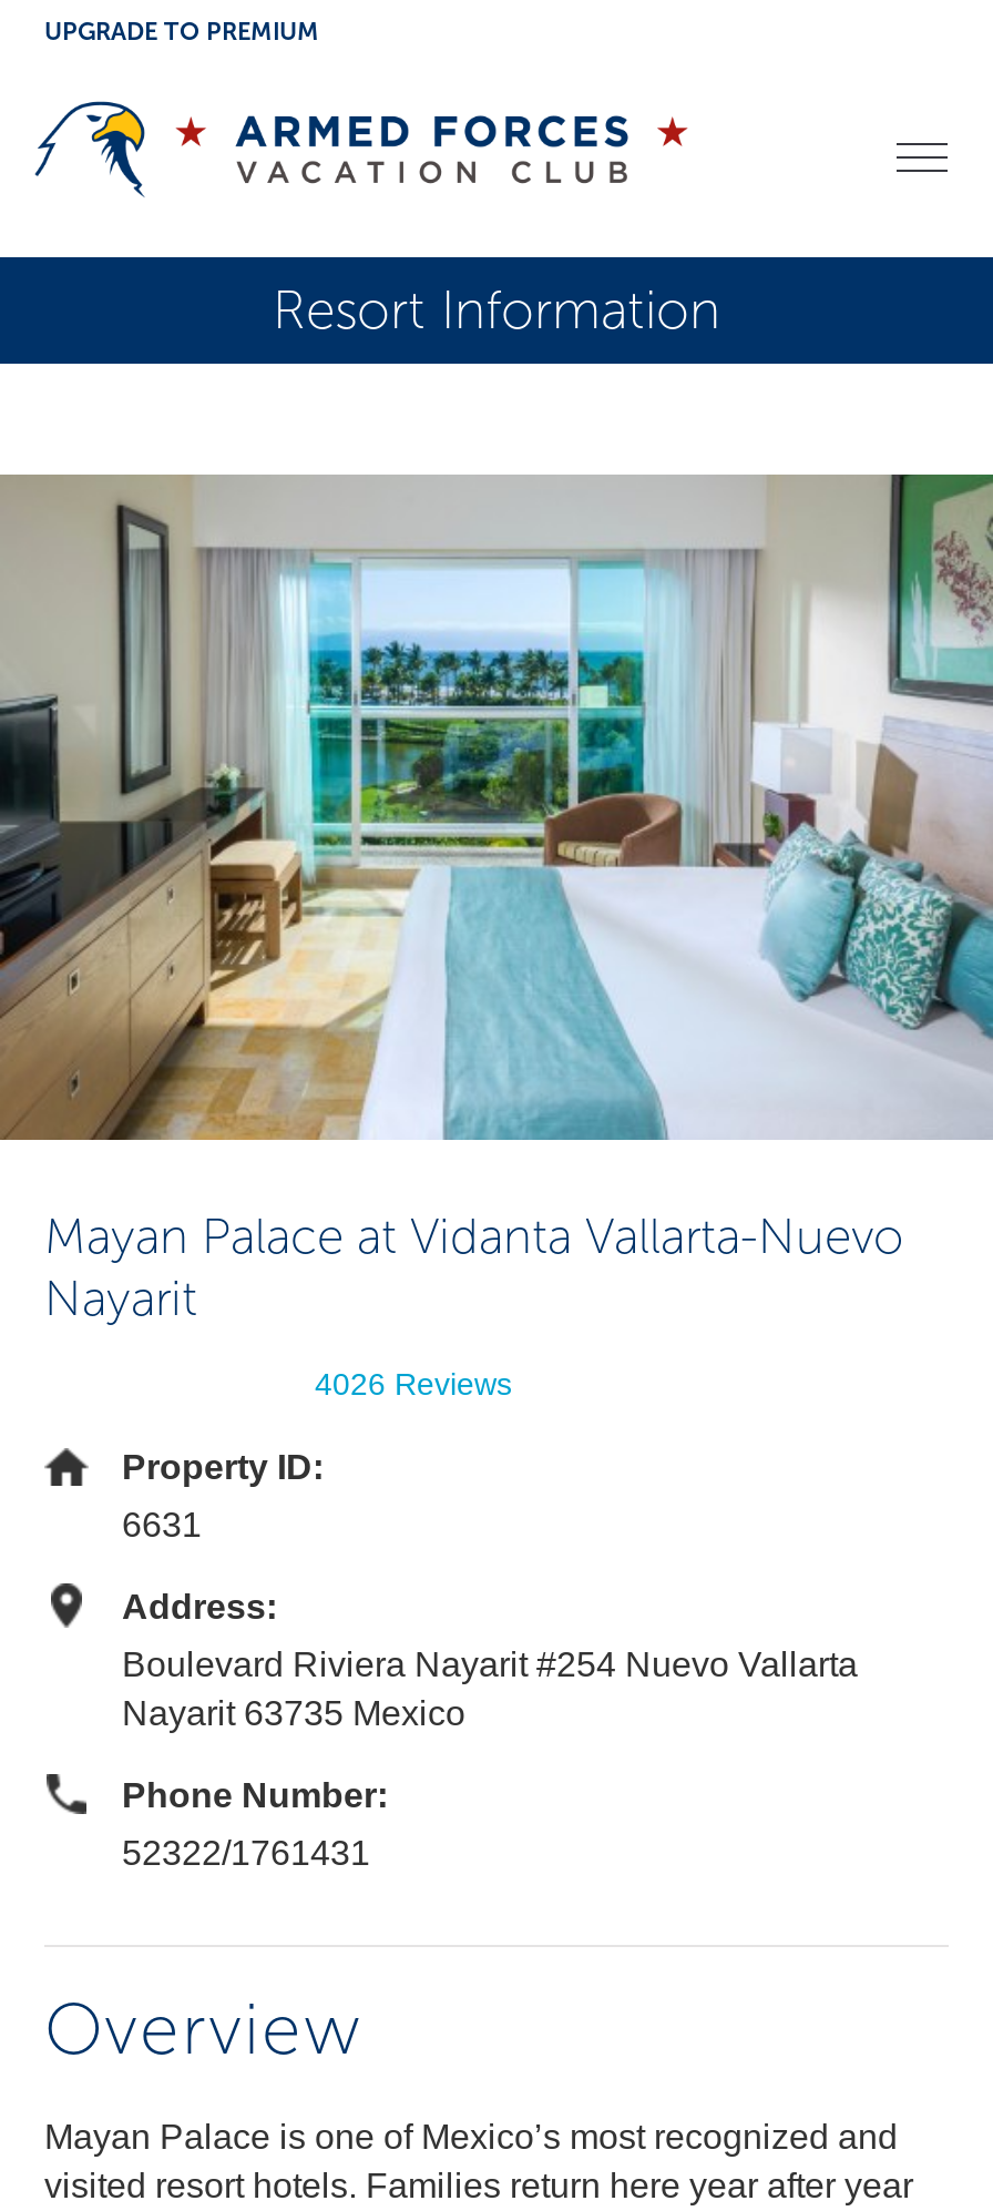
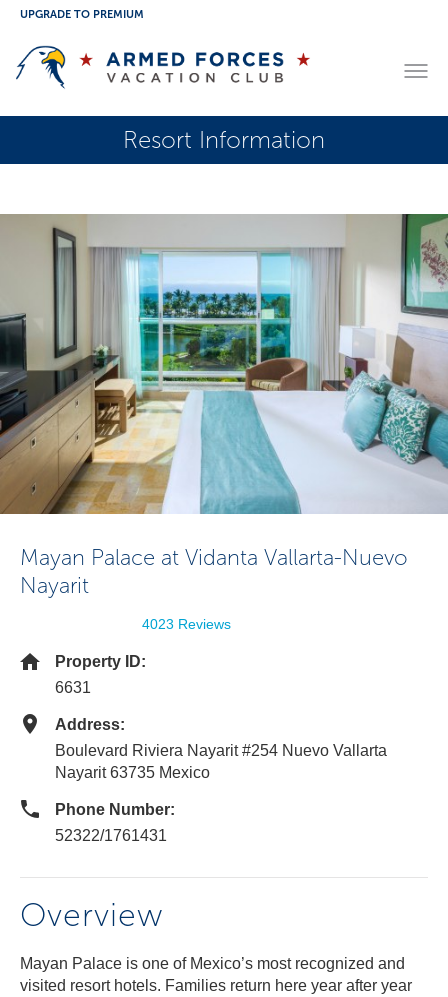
- 4026 Reviews
+ 4023 Reviews
